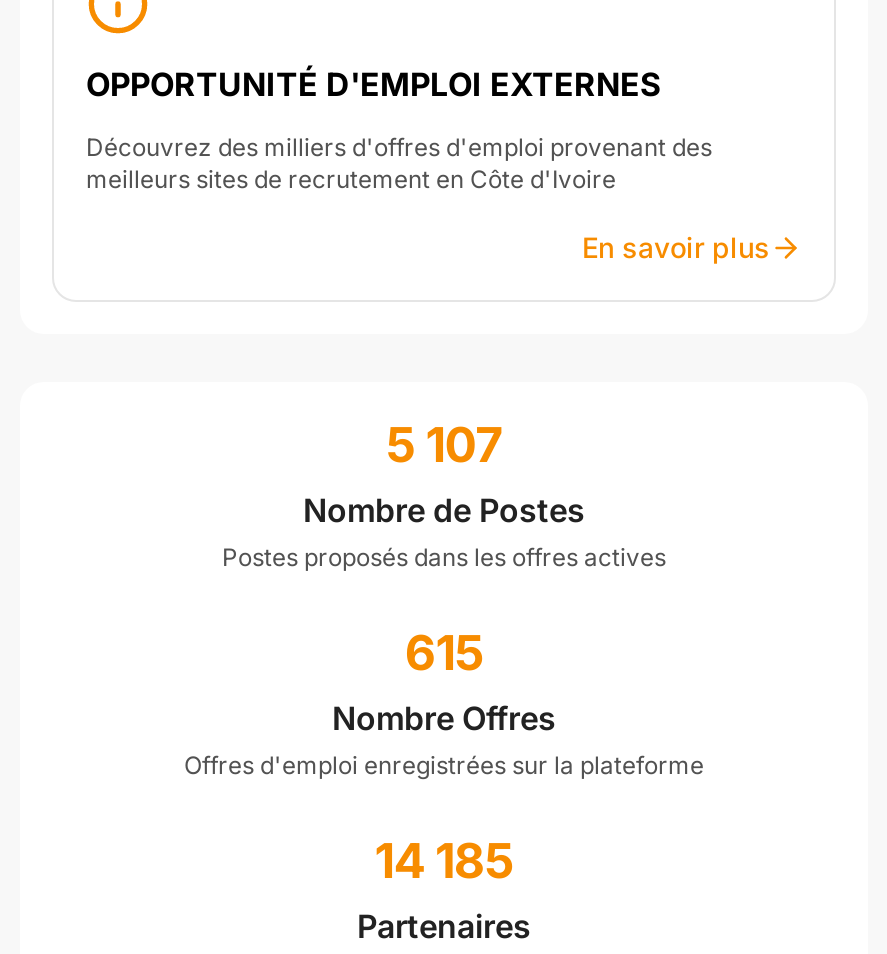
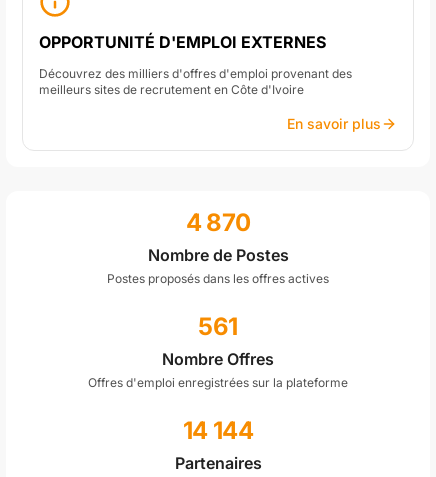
- 5 107
+ 4 870

- 615
+ 561

- 14 185
+ 14 144
